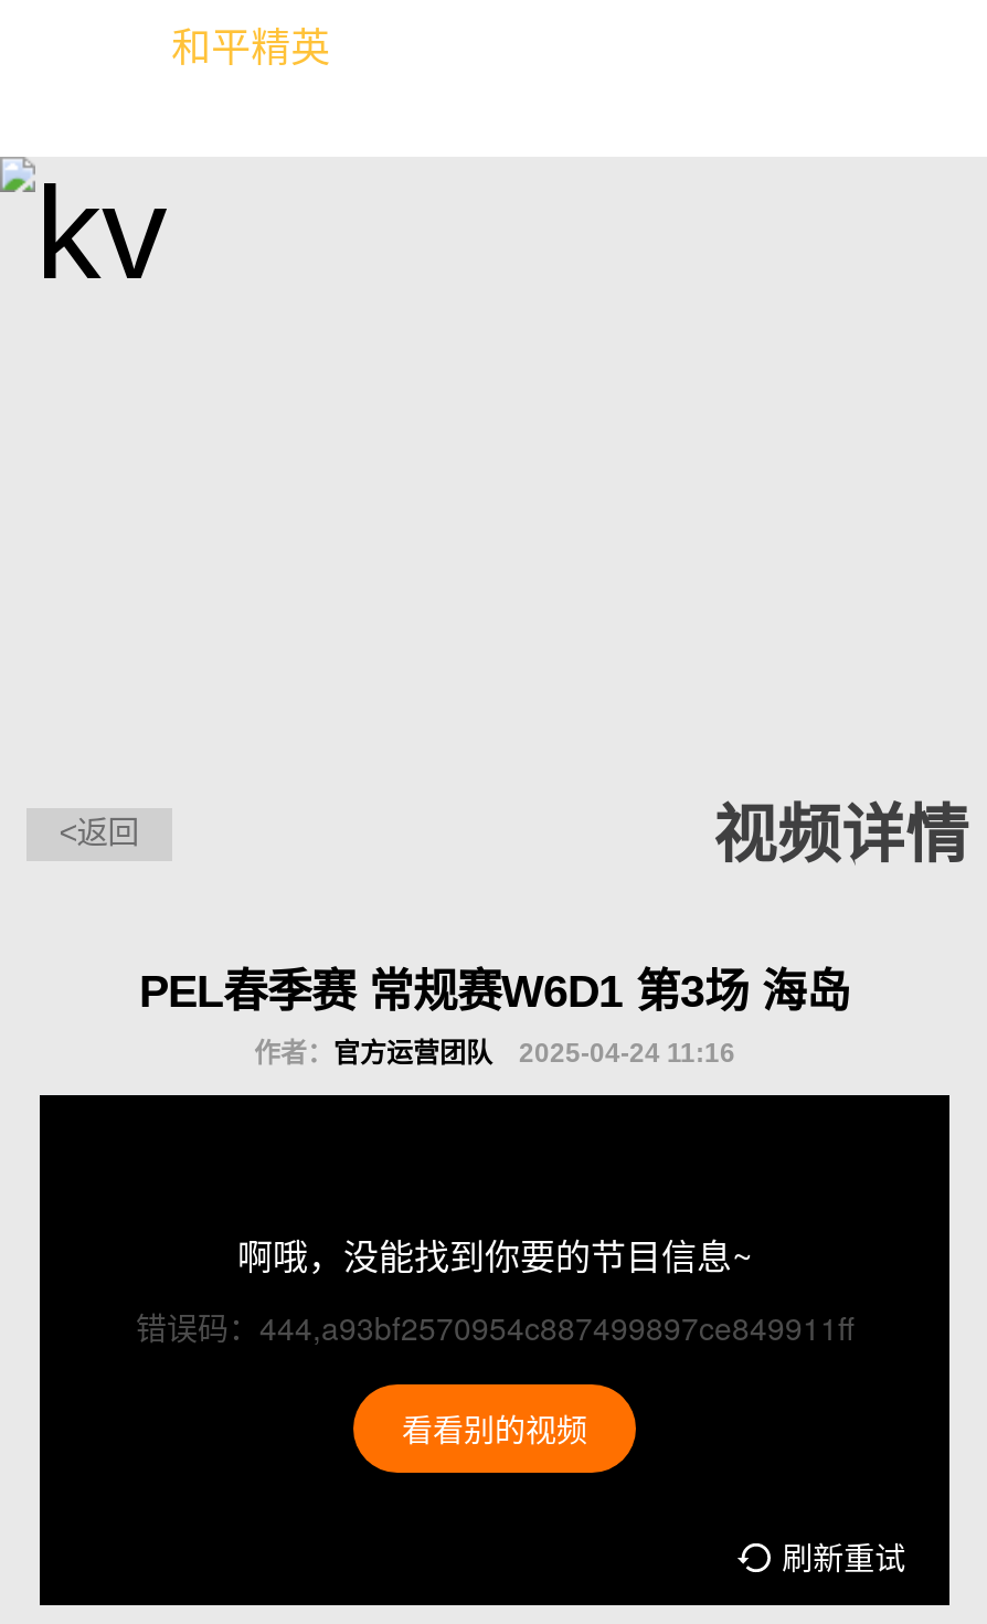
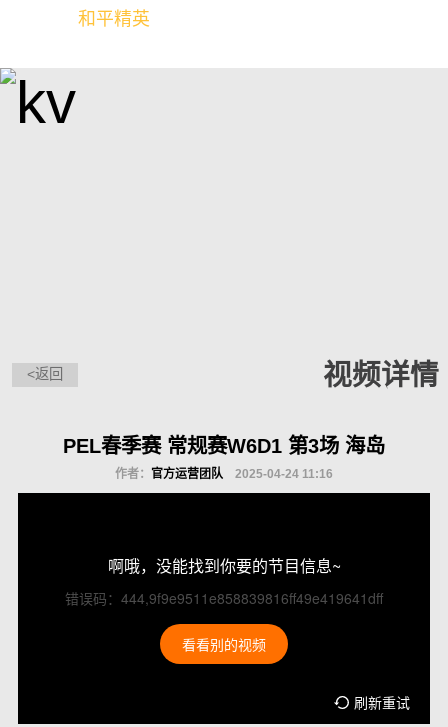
- 错误码：444,a93bf2570954c887499897ce849911ff
+ 错误码：444,9f9e9511e858839816ff49e419641dff
